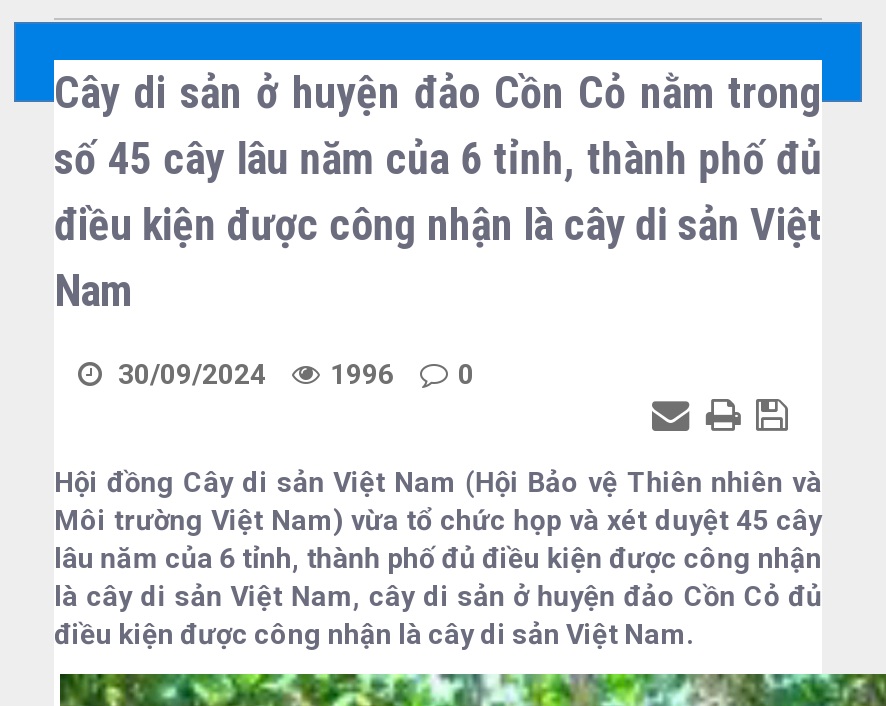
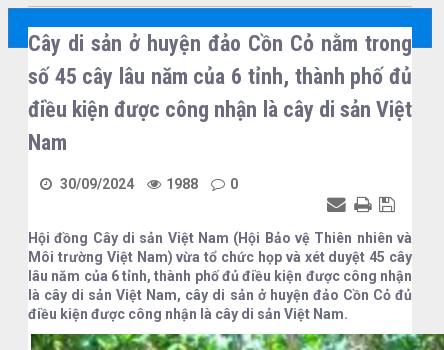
- 30/09/2024 1996 0
+ 30/09/2024 1988 0
